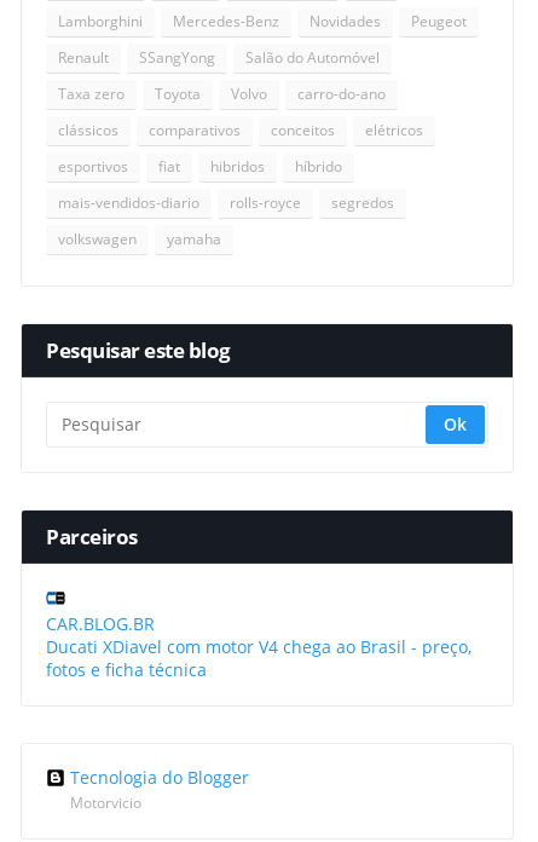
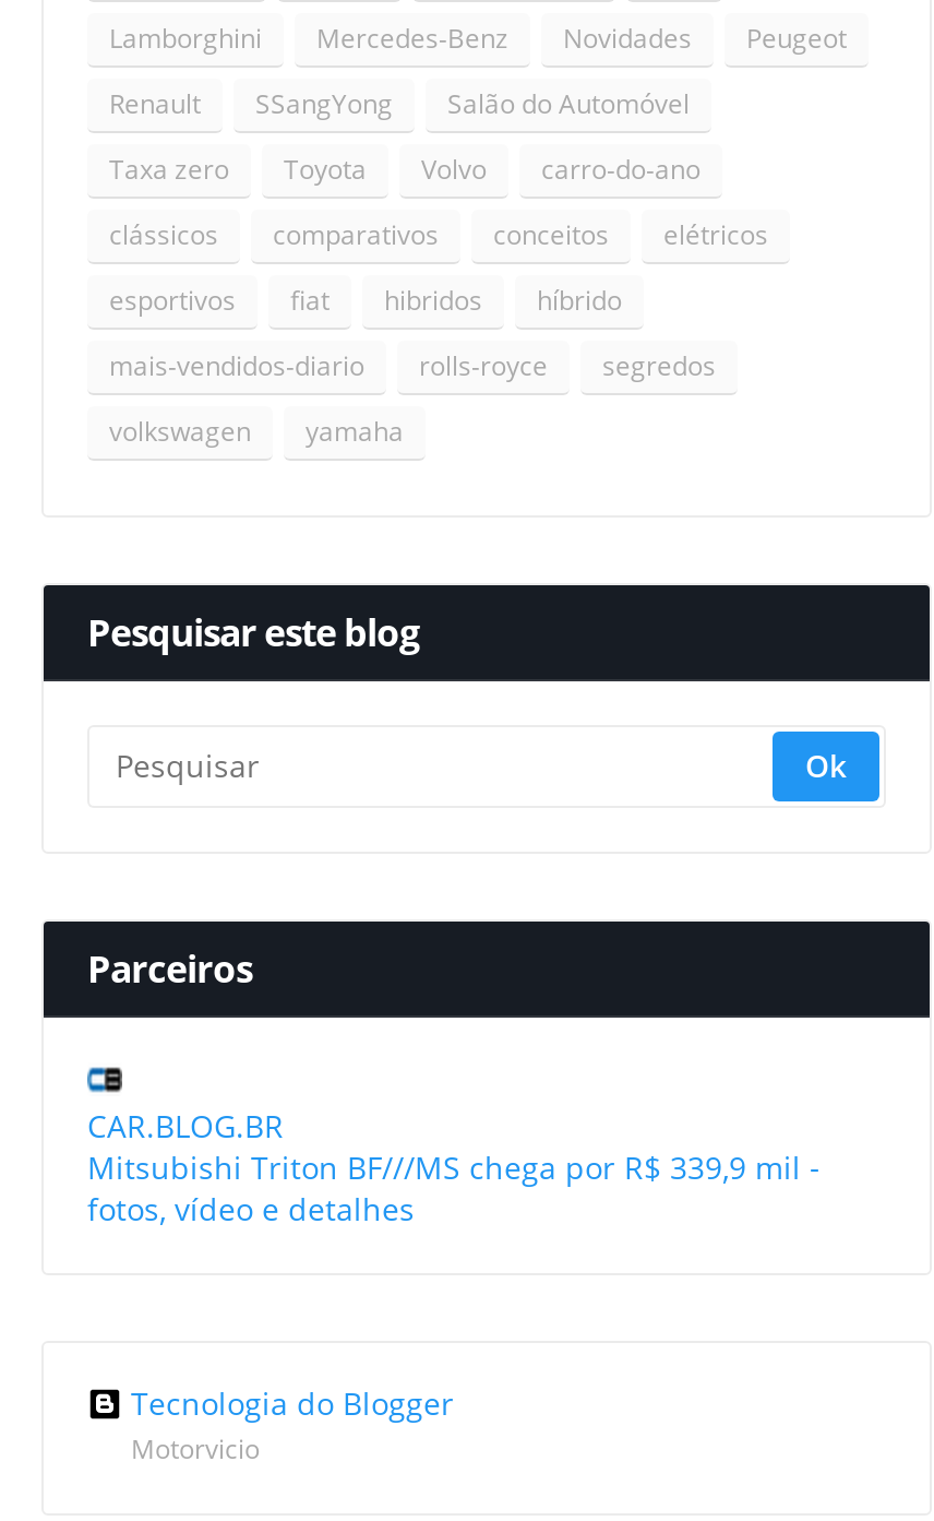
- Ducati XDiavel com motor V4 chega ao Brasil - preço,
- fotos e ficha técnica
+ Mitsubishi Triton BF///MS chega por R$ 339,9 mil -
+ fotos, vídeo e detalhes
